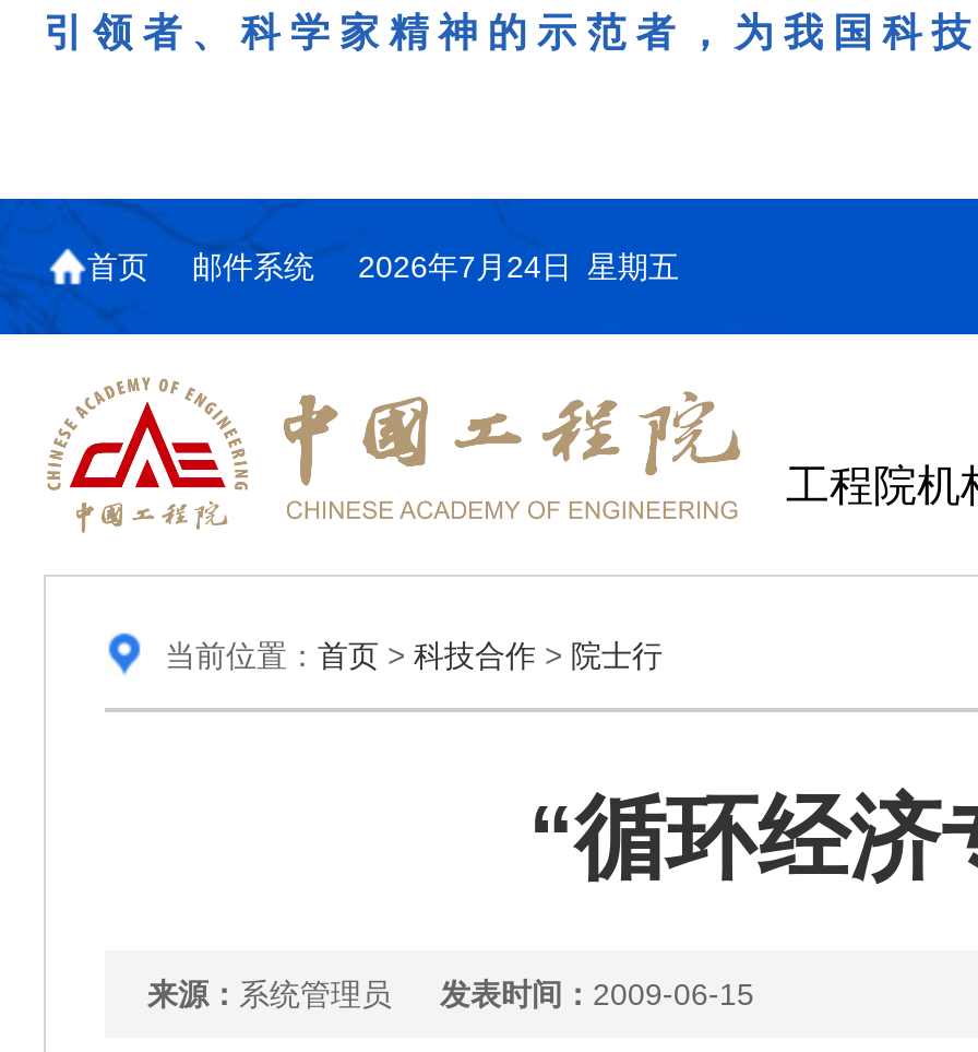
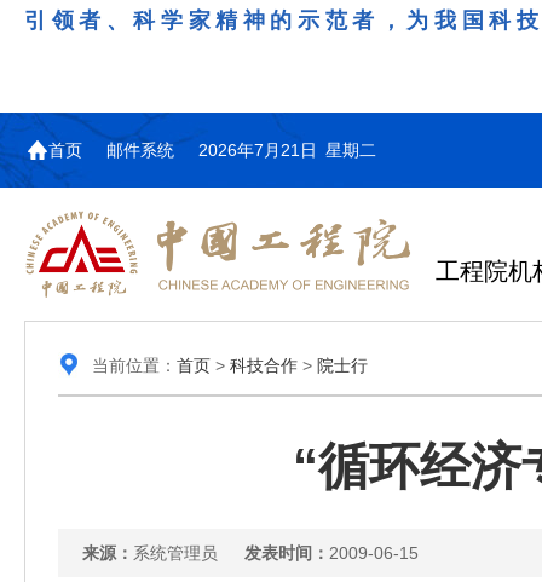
- 2026年7月24日 星期五
+ 2026年7月21日 星期二
